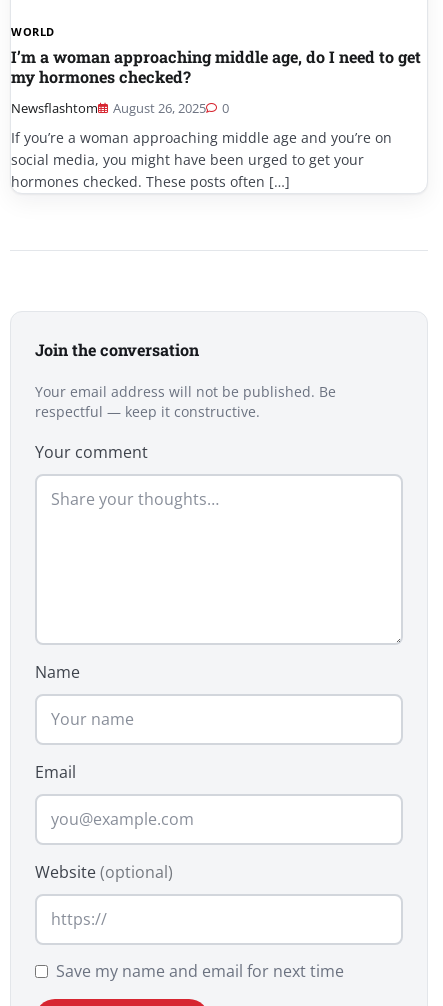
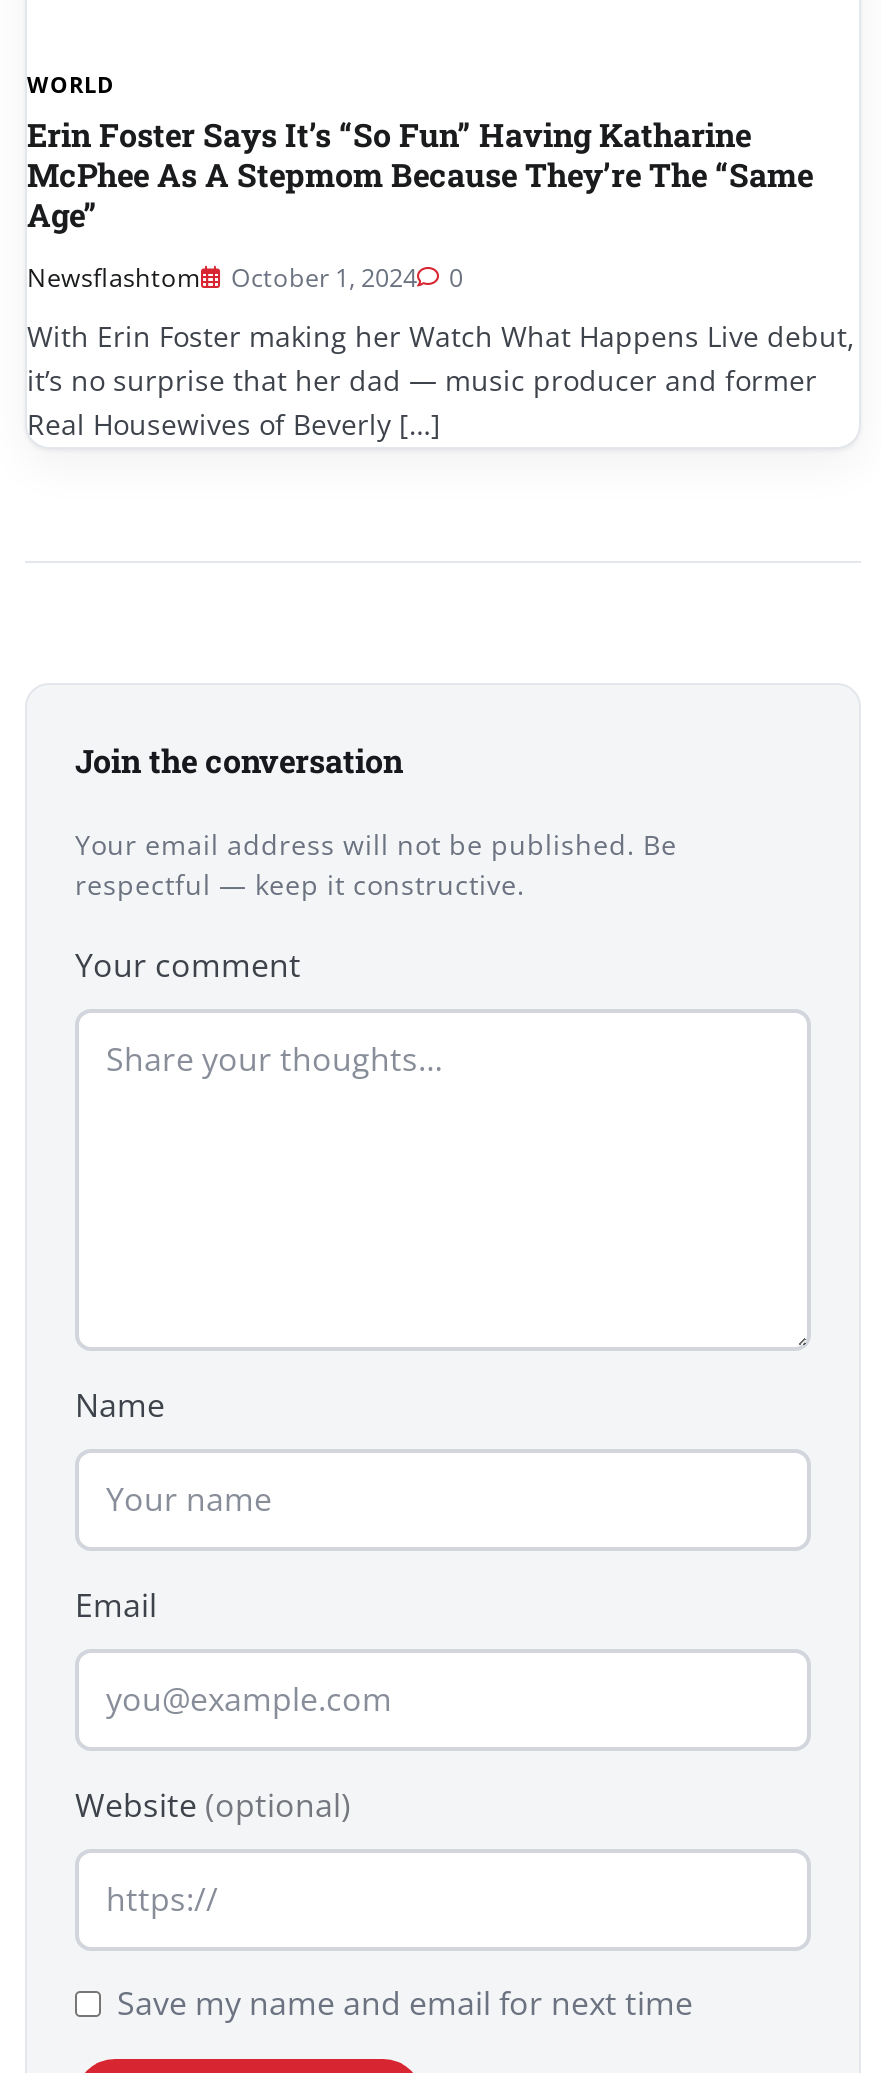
- I’m a woman approaching middle age, do I need to get
- my hormones checked?
+ Erin Foster Says It’s “So Fun” Having Katharine
+ McPhee As A Stepmom Because They’re The “Same
+ Age”

- Newsflashtom August 26, 2025 0
+ Newsflashtom October 1, 2024 0

- If you’re a woman approaching middle age and you’re on
- social media, you might have been urged to get your
- hormones checked. These posts often […]
+ With Erin Foster making her Watch What Happens Live debut,
+ it’s no surprise that her dad — music producer and former
+ Real Housewives of Beverly […]
